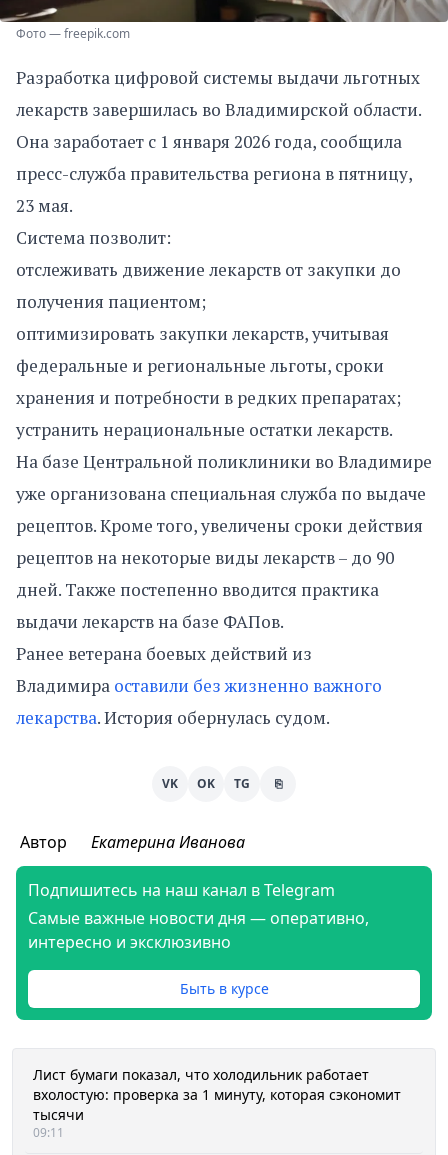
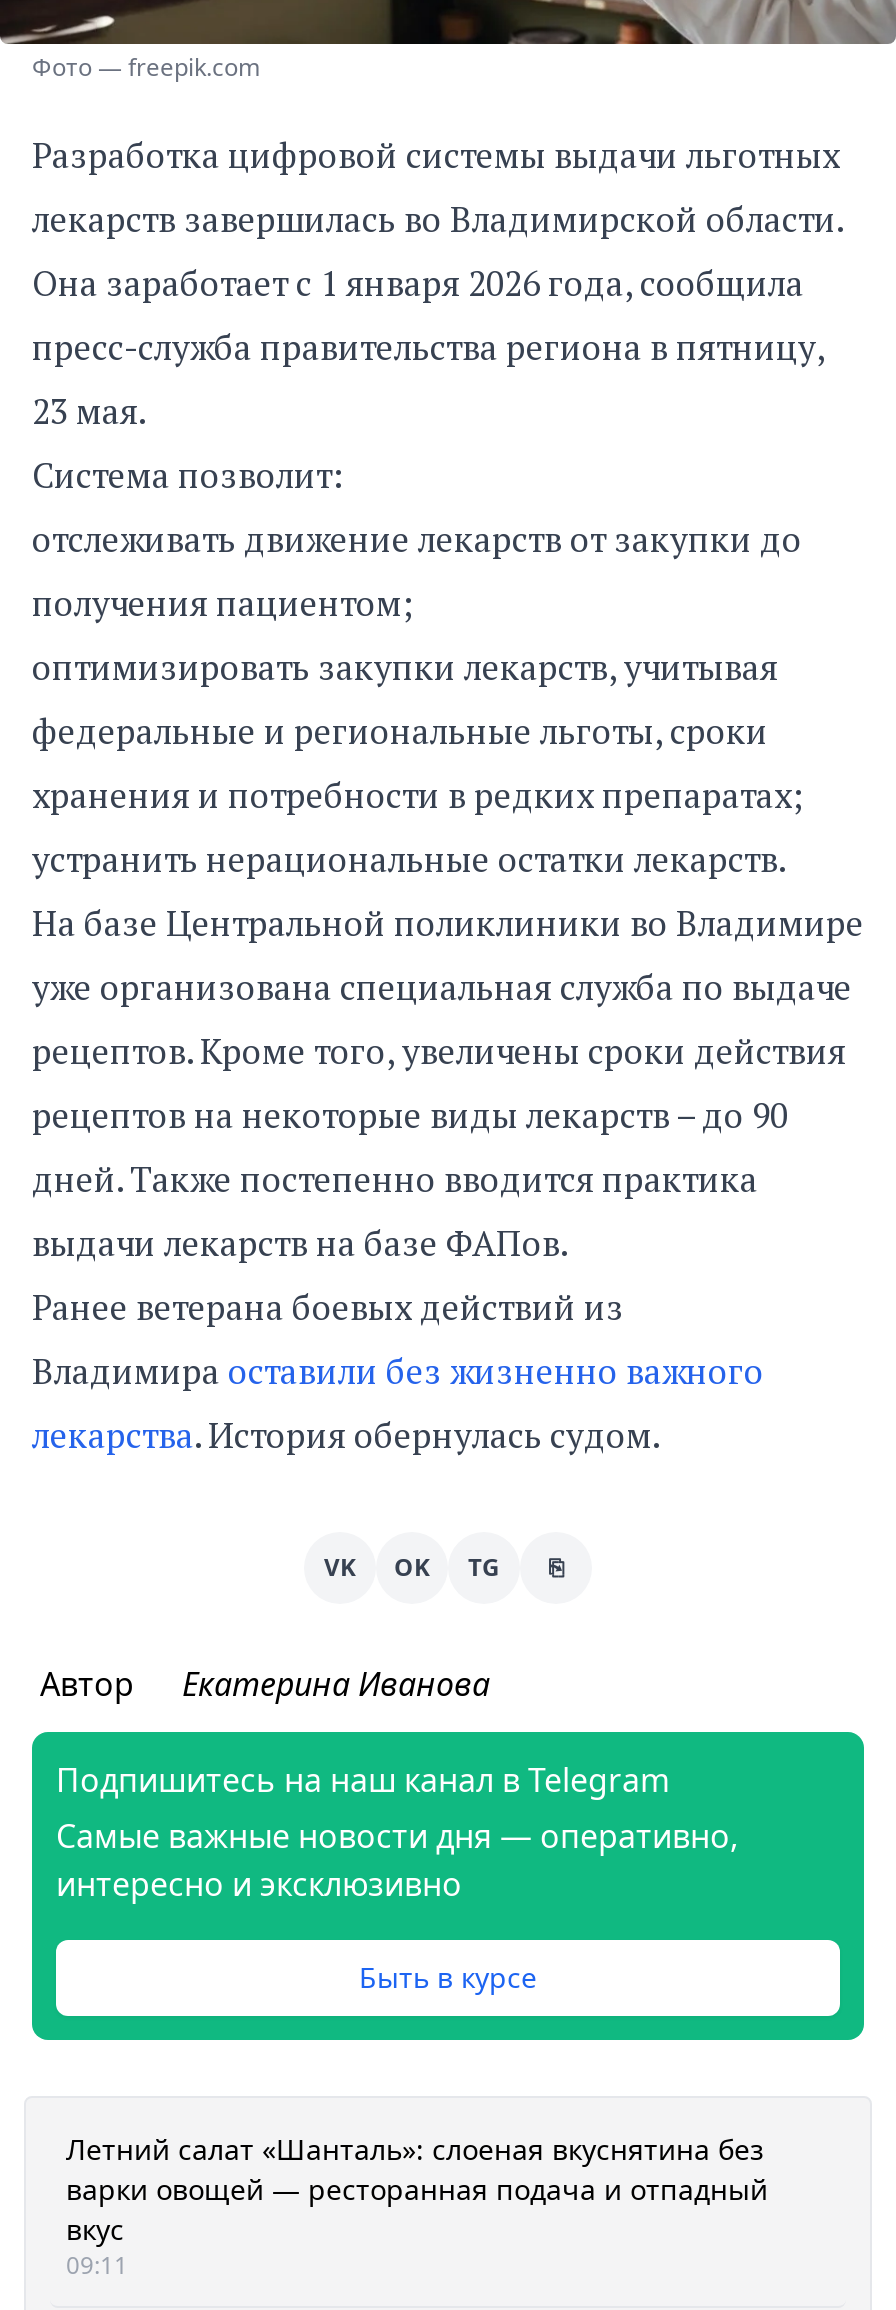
- Лист бумаги показал, что холодильник работает
- вхолостую: проверка за 1 минуту, которая сэкономит
- тысячи
+ Летний салат «Шанталь»: слоеная вкуснятина без
+ варки овощей — ресторанная подача и отпадный
+ вкус
